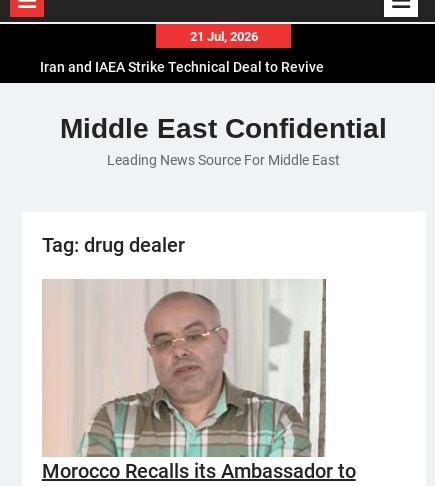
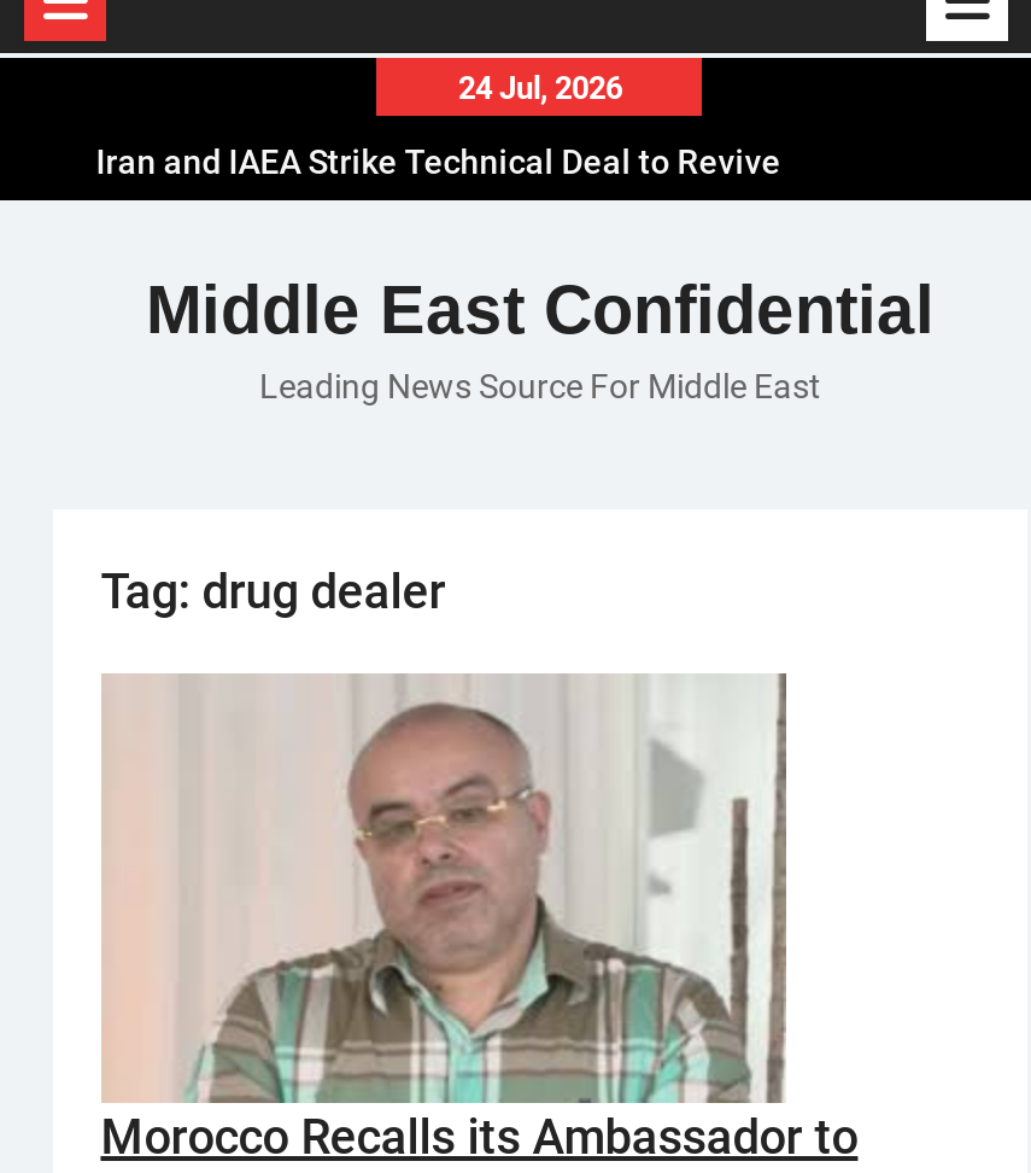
- 21 Jul, 2026
+ 24 Jul, 2026
